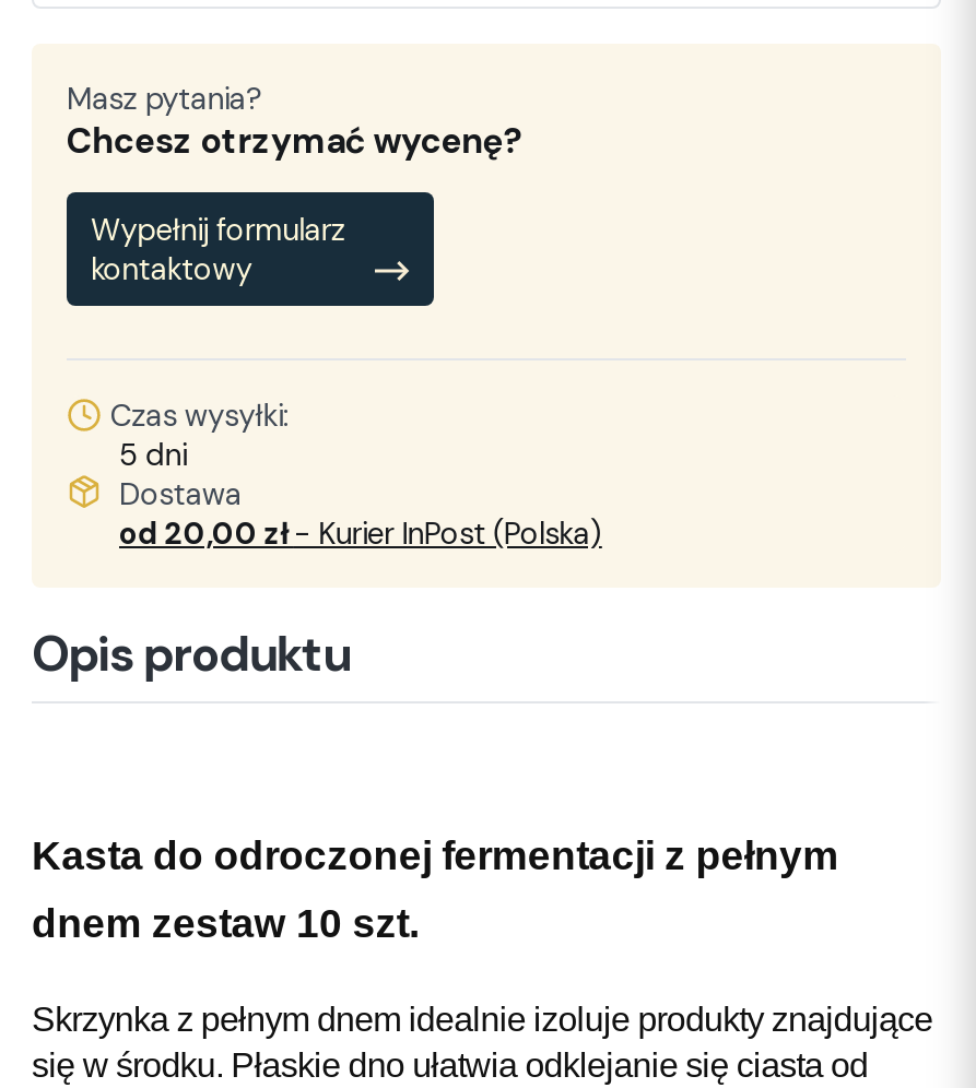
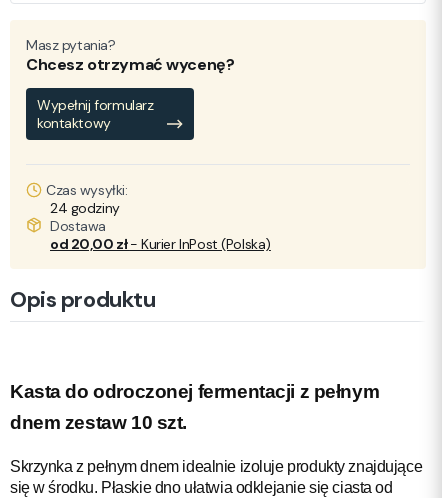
- 5 dni
+ 24 godziny
